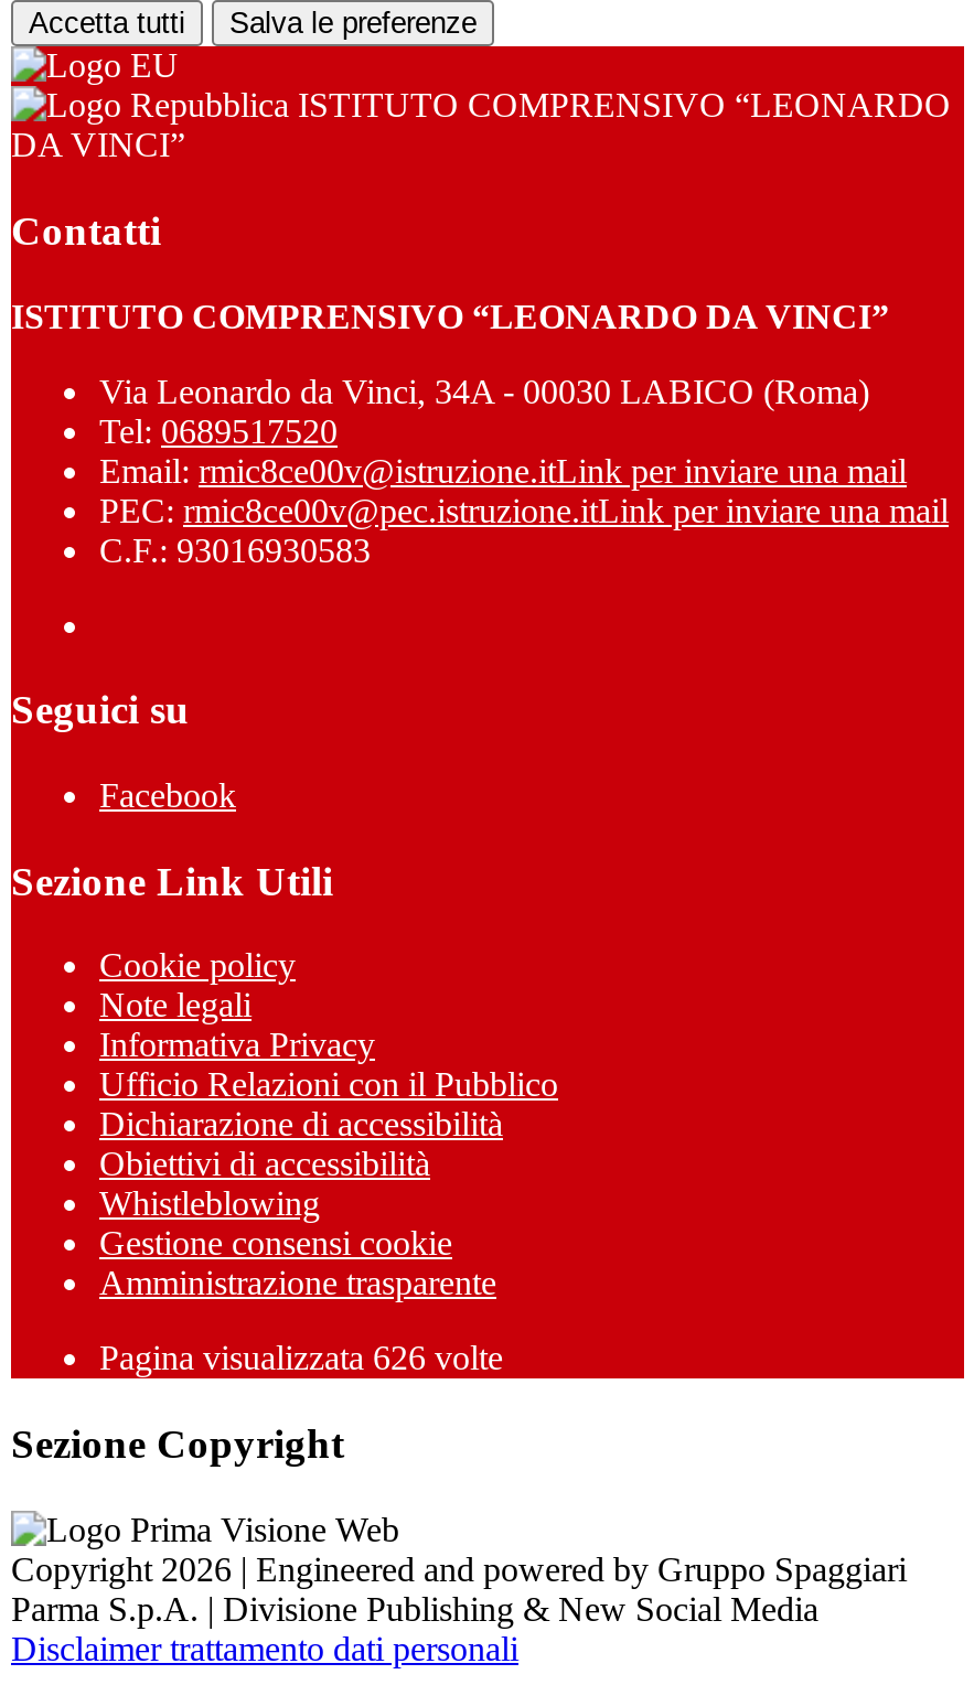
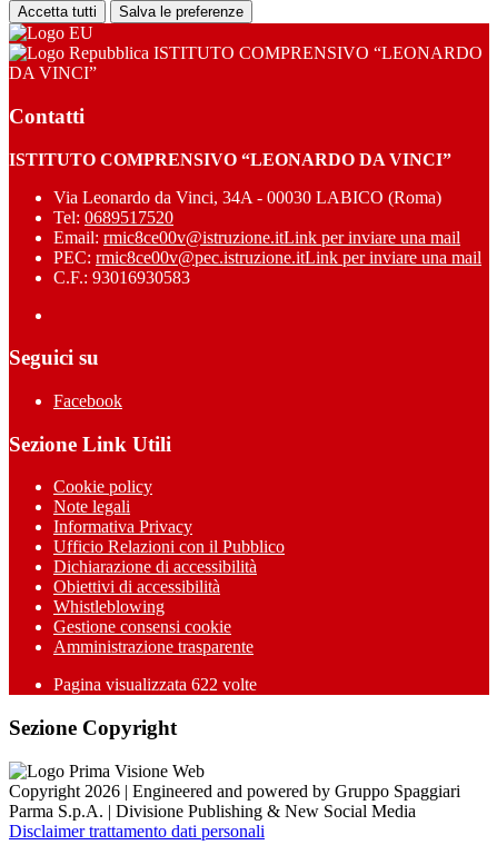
- Pagina visualizzata 626 volte
+ Pagina visualizzata 622 volte
